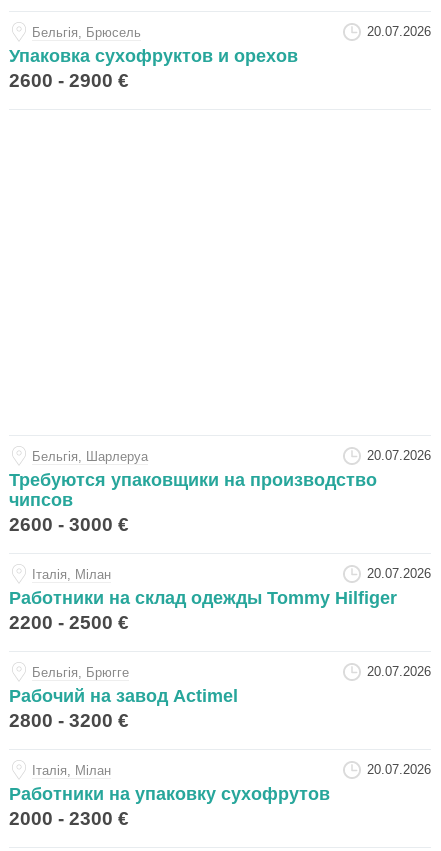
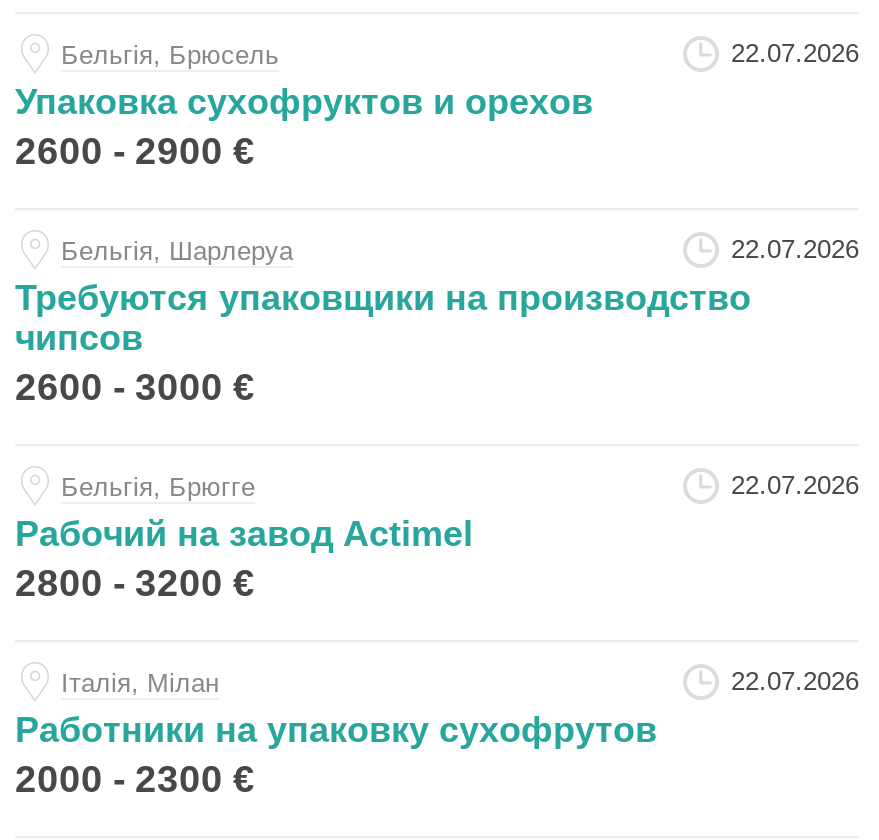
- 20.07.2026
+ 22.07.2026

- 20.07.2026
+ 22.07.2026

- Iталiя, Мілан
- 20.07.2026
- Работники на склад одежды Tommy Hilfiger
- 2200 - 2500 €

- 20.07.2026
+ 22.07.2026

- 20.07.2026
+ 22.07.2026
